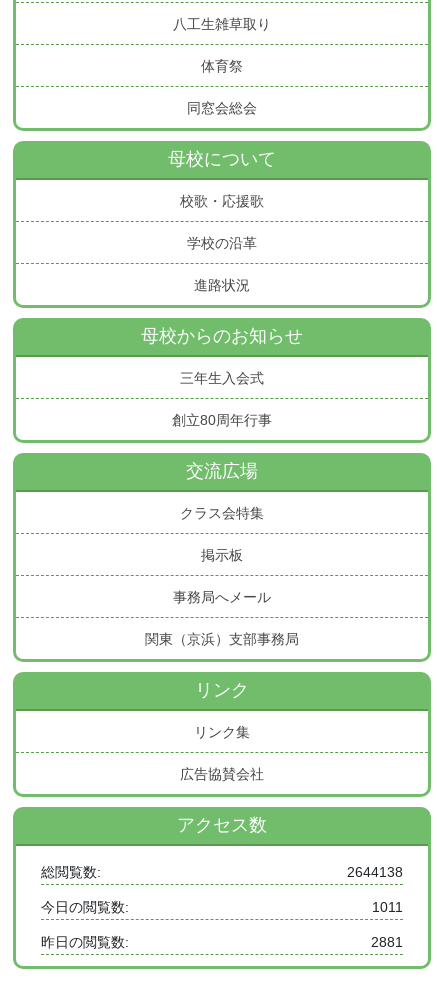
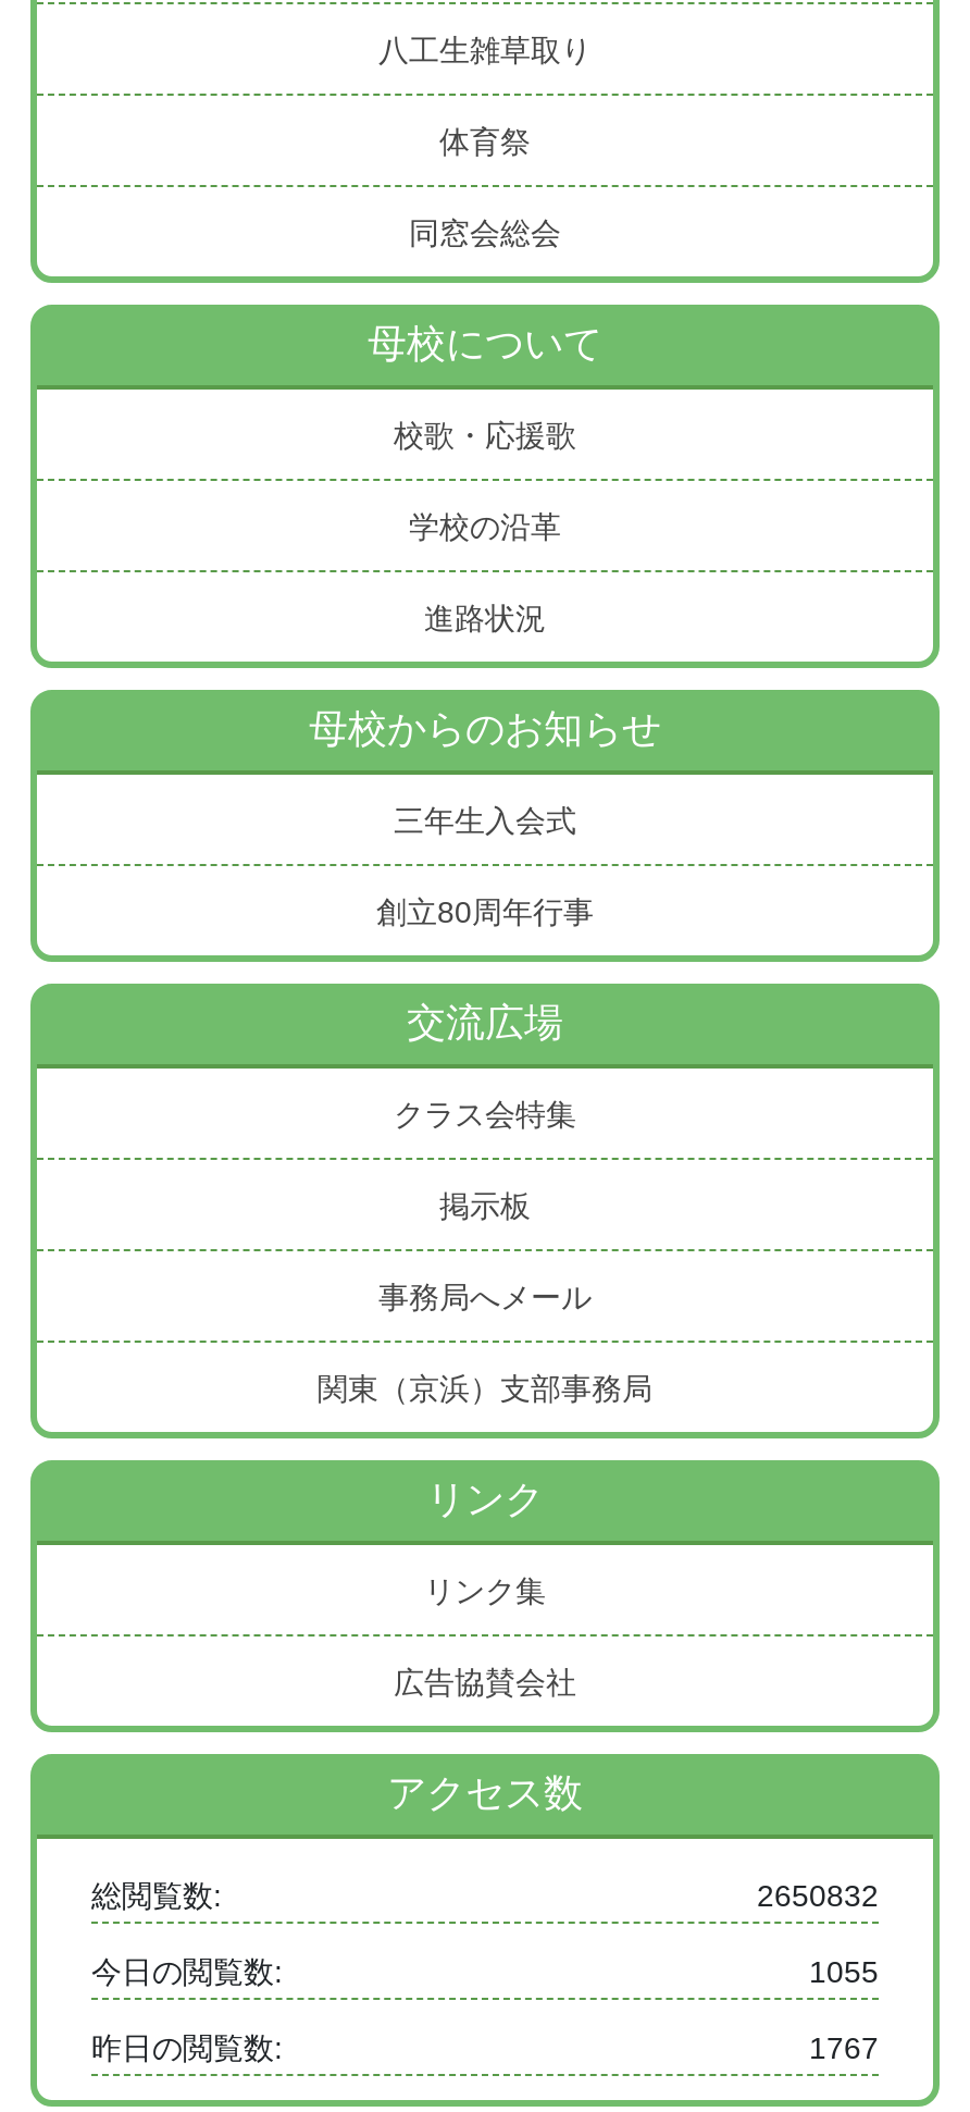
- 2644138
+ 2650832

- 1011
+ 1055

- 2881
+ 1767
